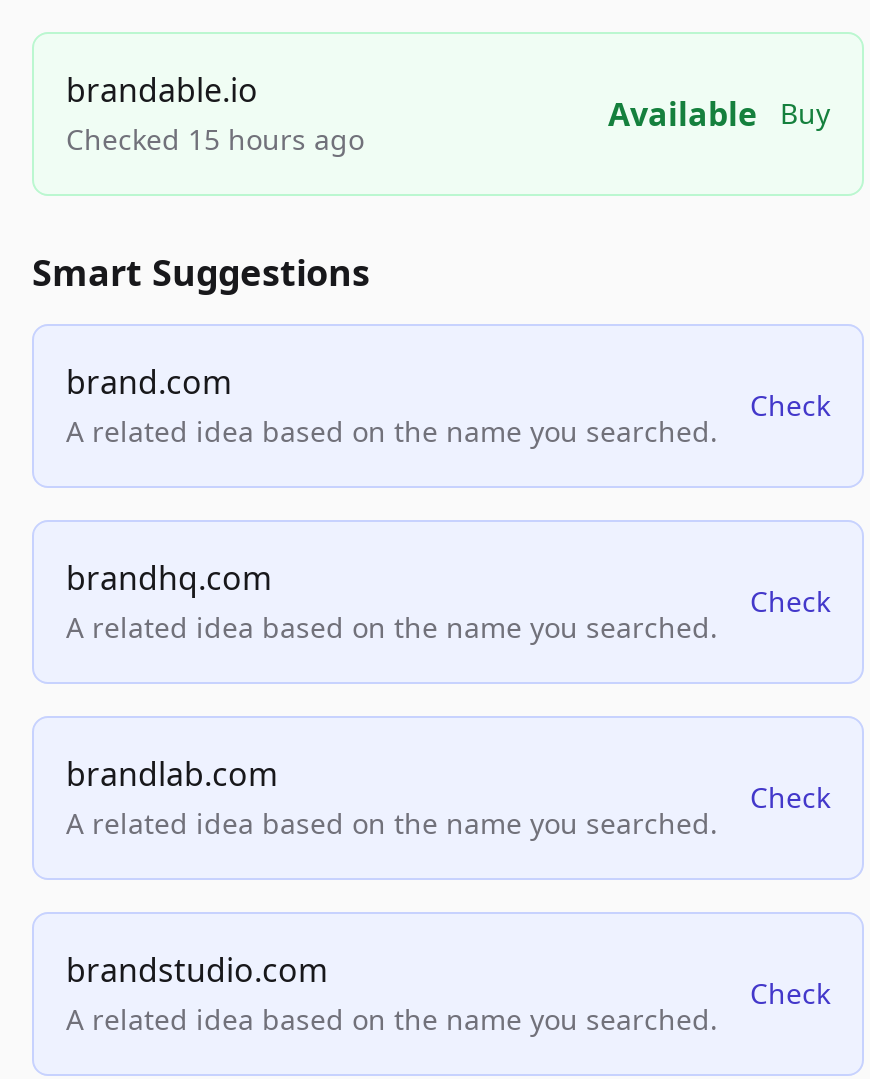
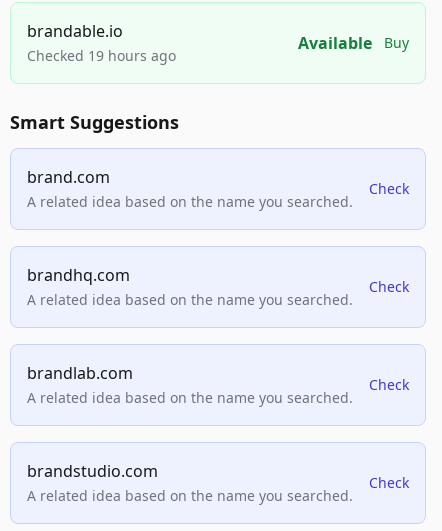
- Checked 15 hours ago
+ Checked 19 hours ago
